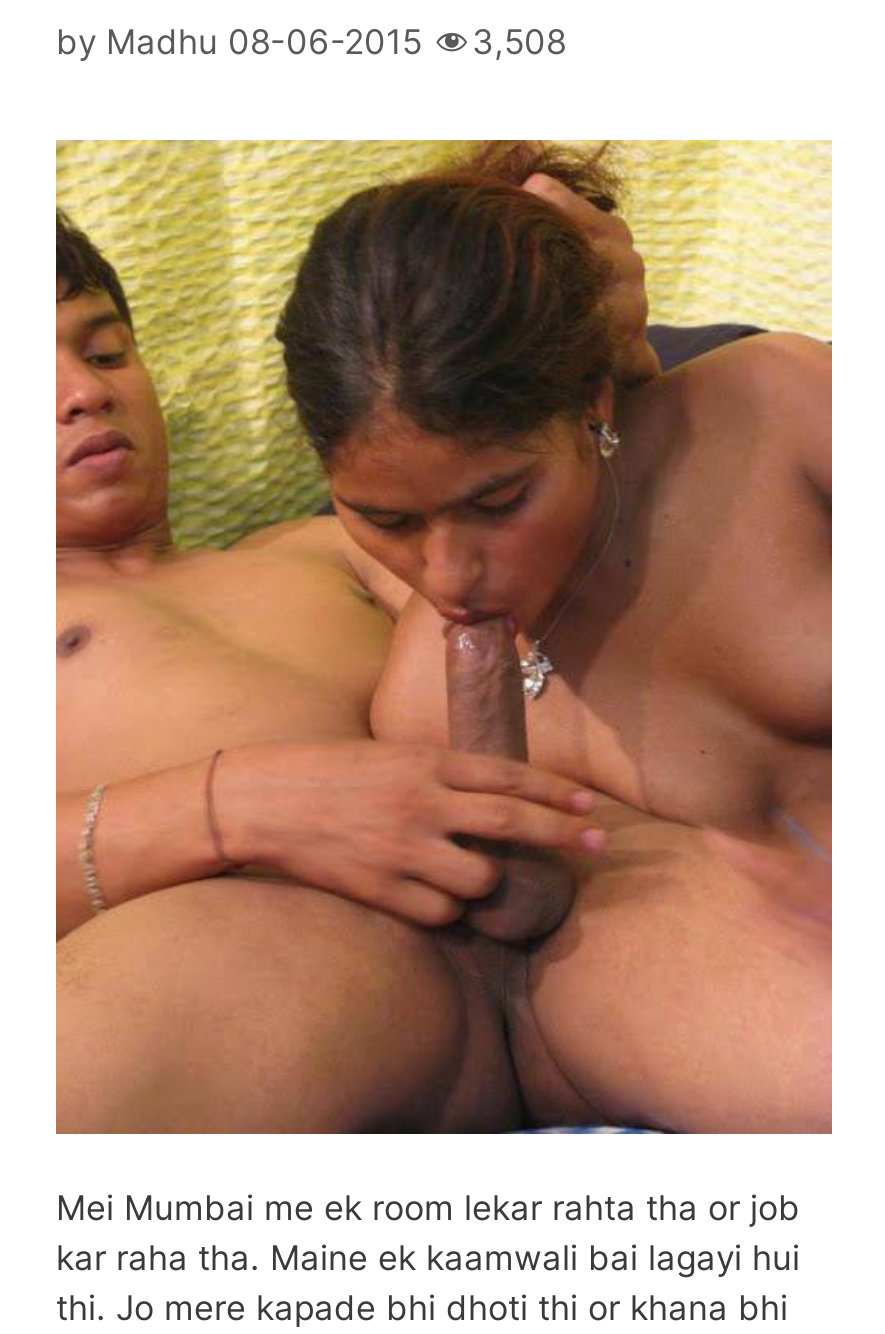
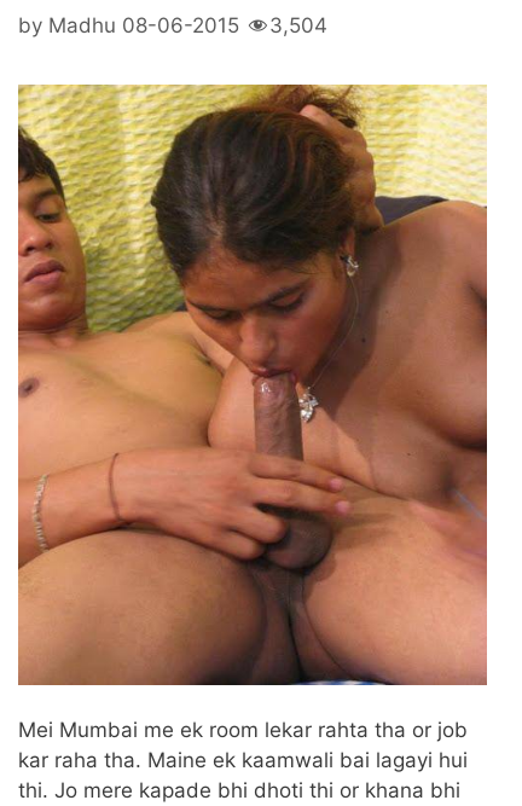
- by Madhu 08-06-2015 3,508
+ by Madhu 08-06-2015 3,504
